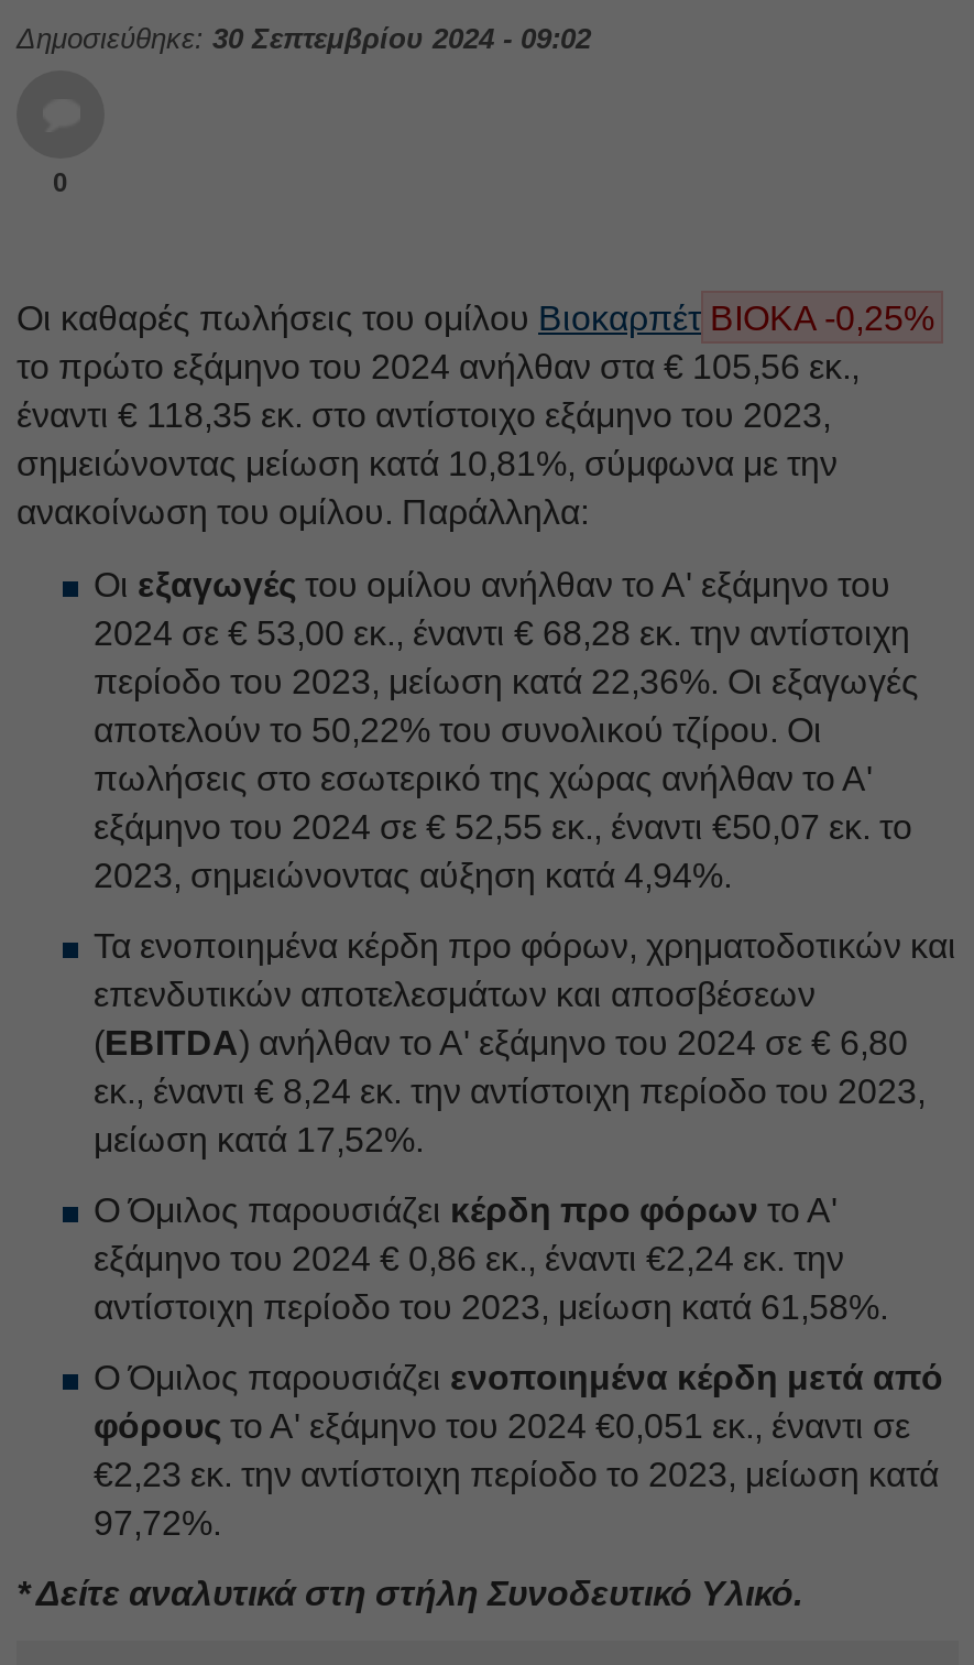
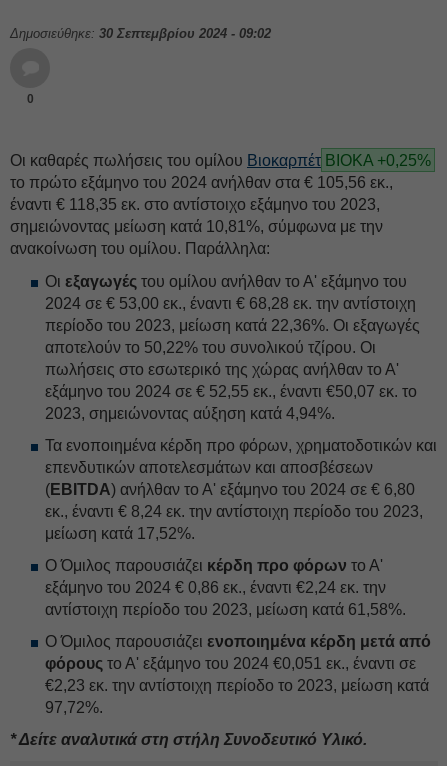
- Οι καθαρές πωλήσεις του ομίλου Βιοκαρπέτ ΒΙΟΚΑ -0,25%
+ Οι καθαρές πωλήσεις του ομίλου Βιοκαρπέτ ΒΙΟΚΑ +0,25%
